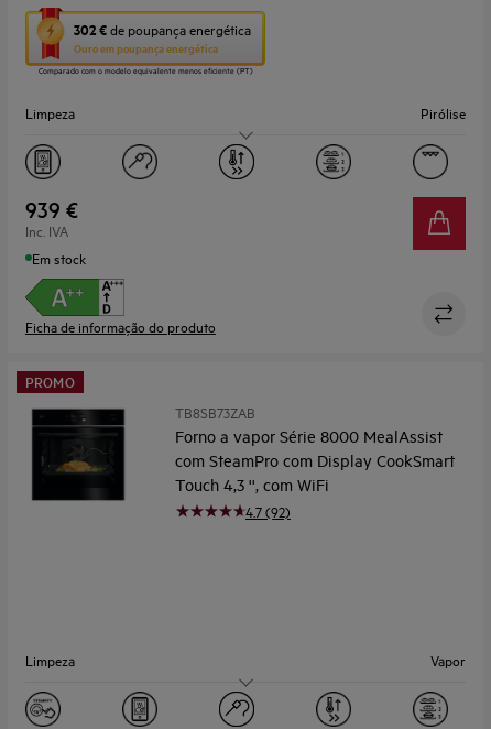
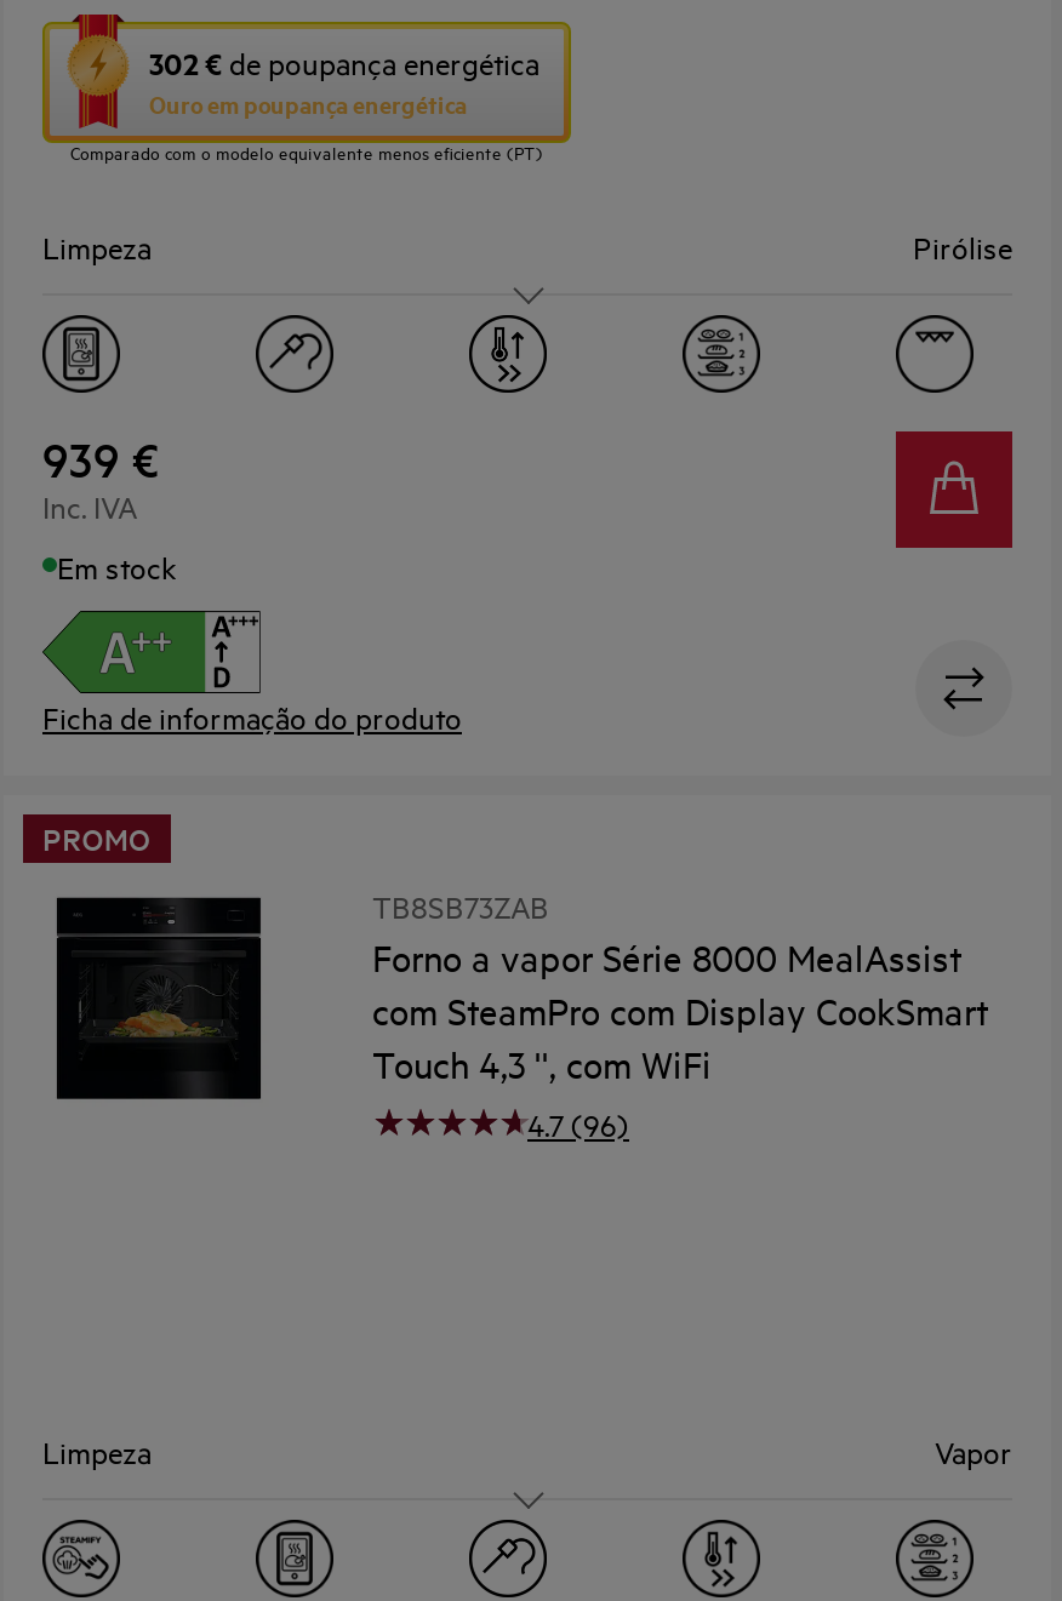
- 4.7 (92)
+ 4.7 (96)
